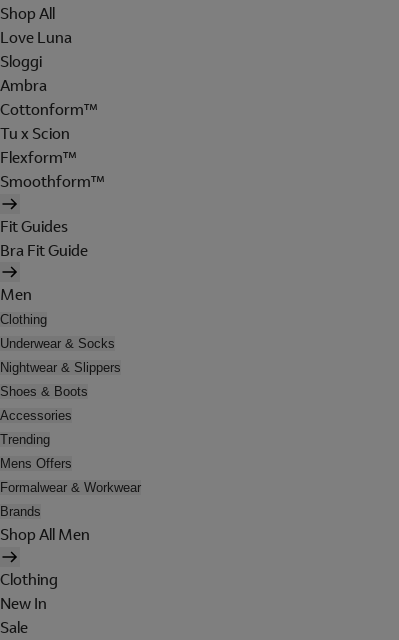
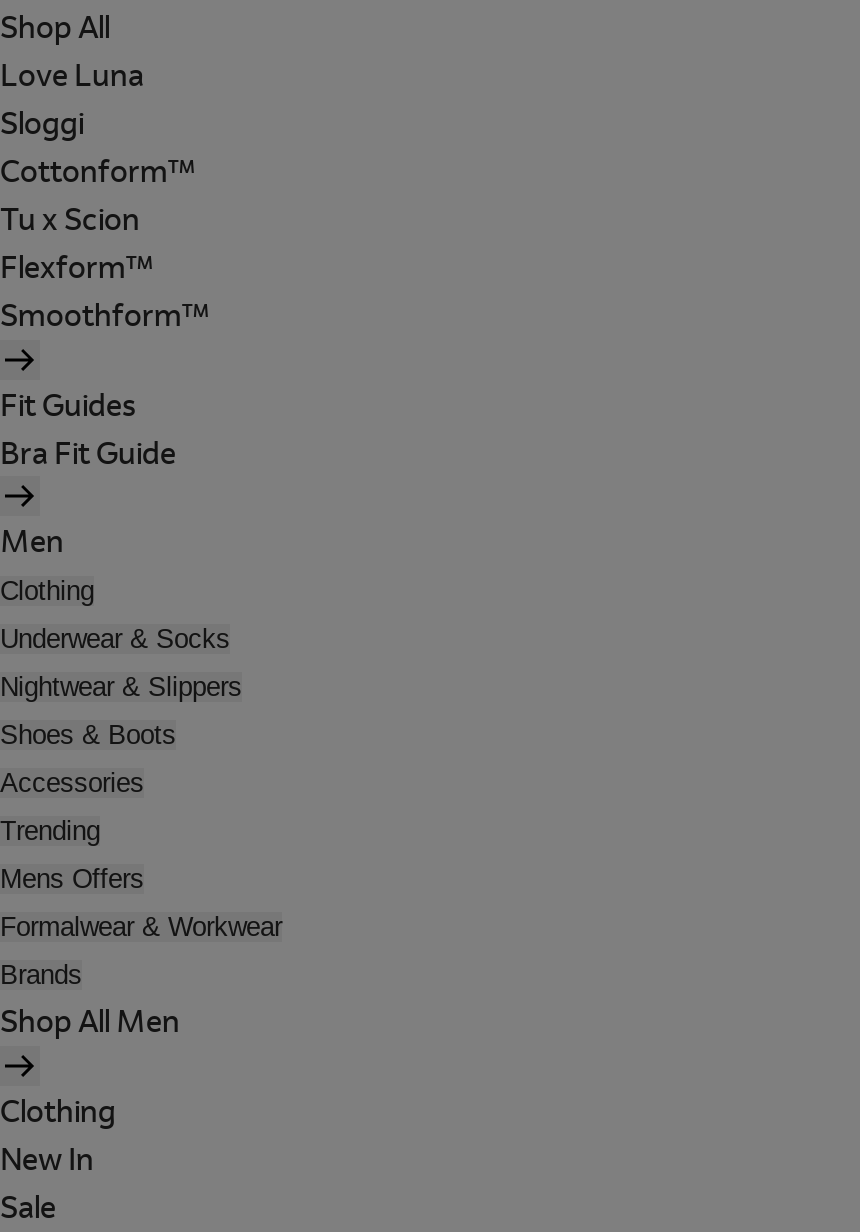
- Ambra
